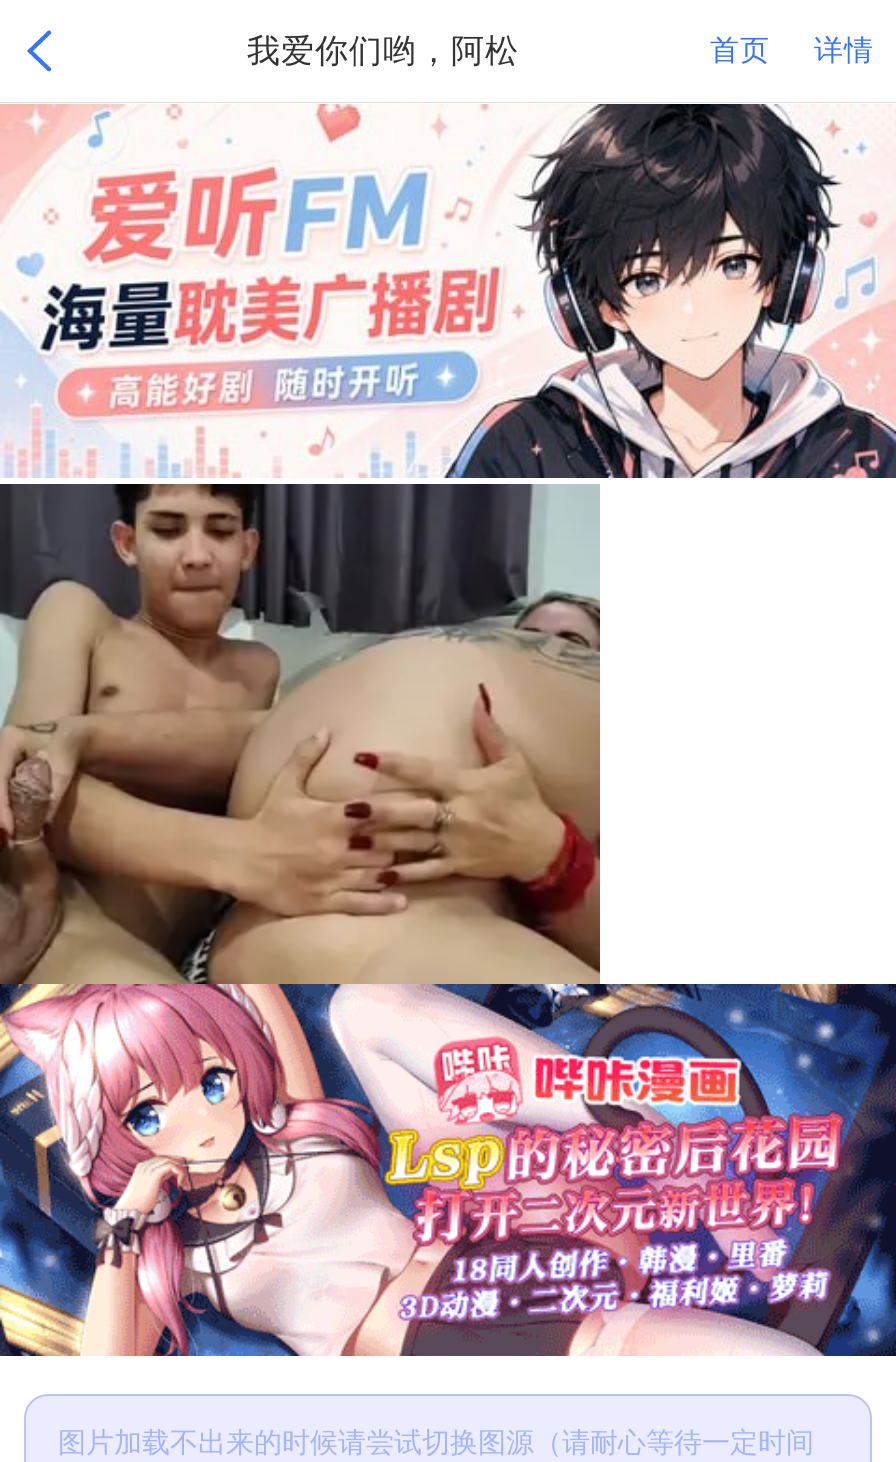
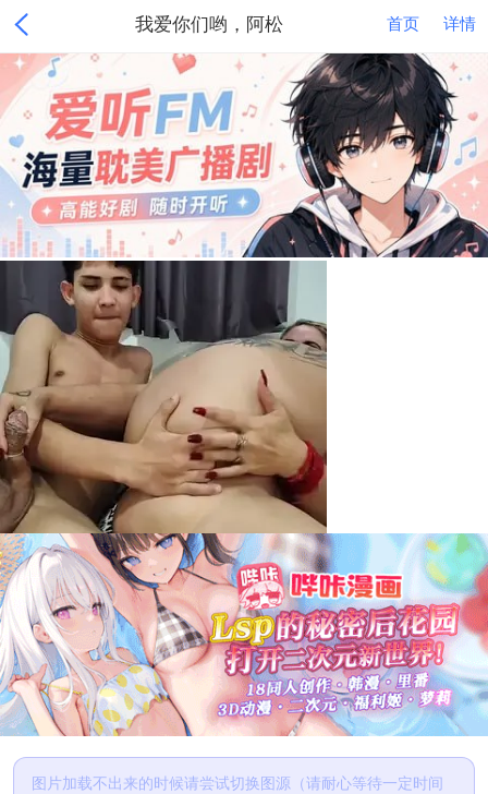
- [image]
+ [image]
